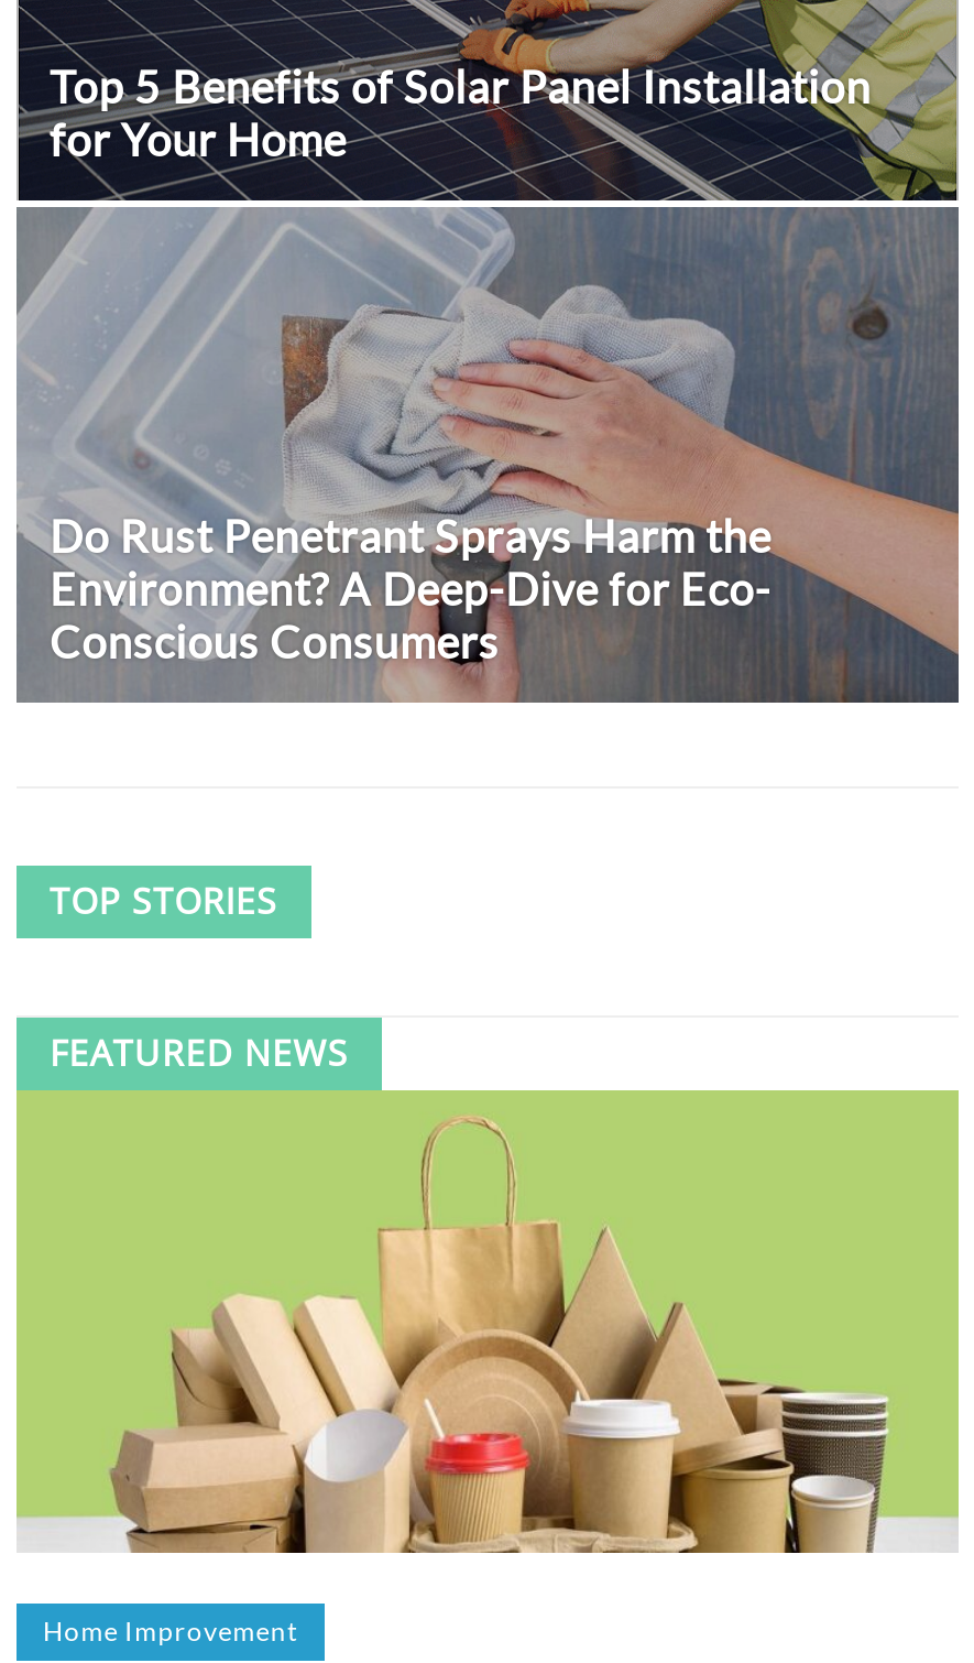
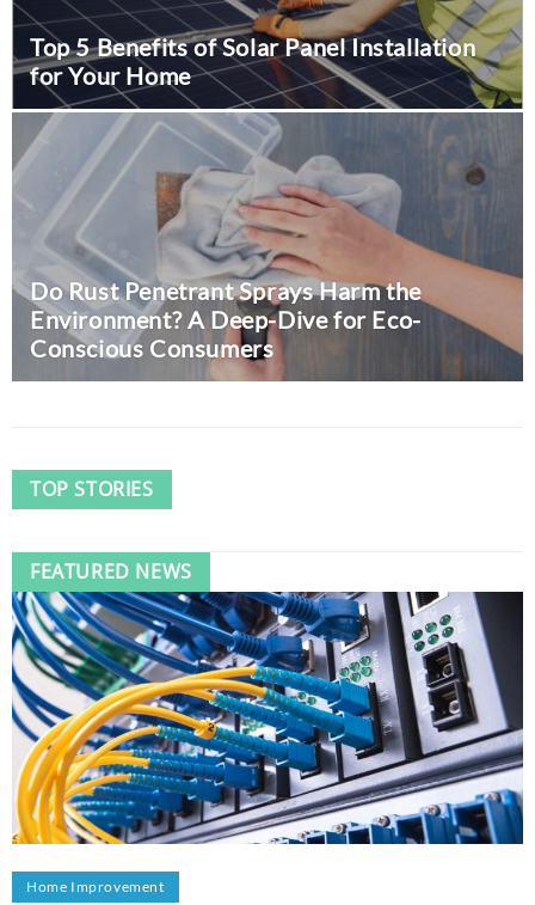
- [image]
+ [image]
